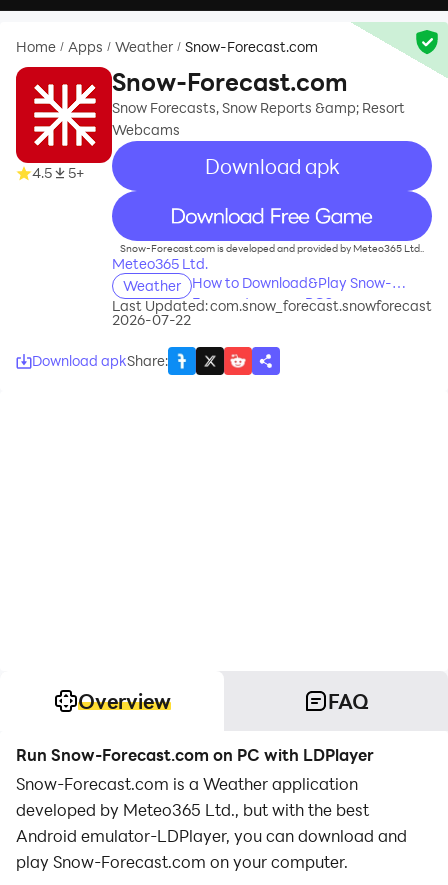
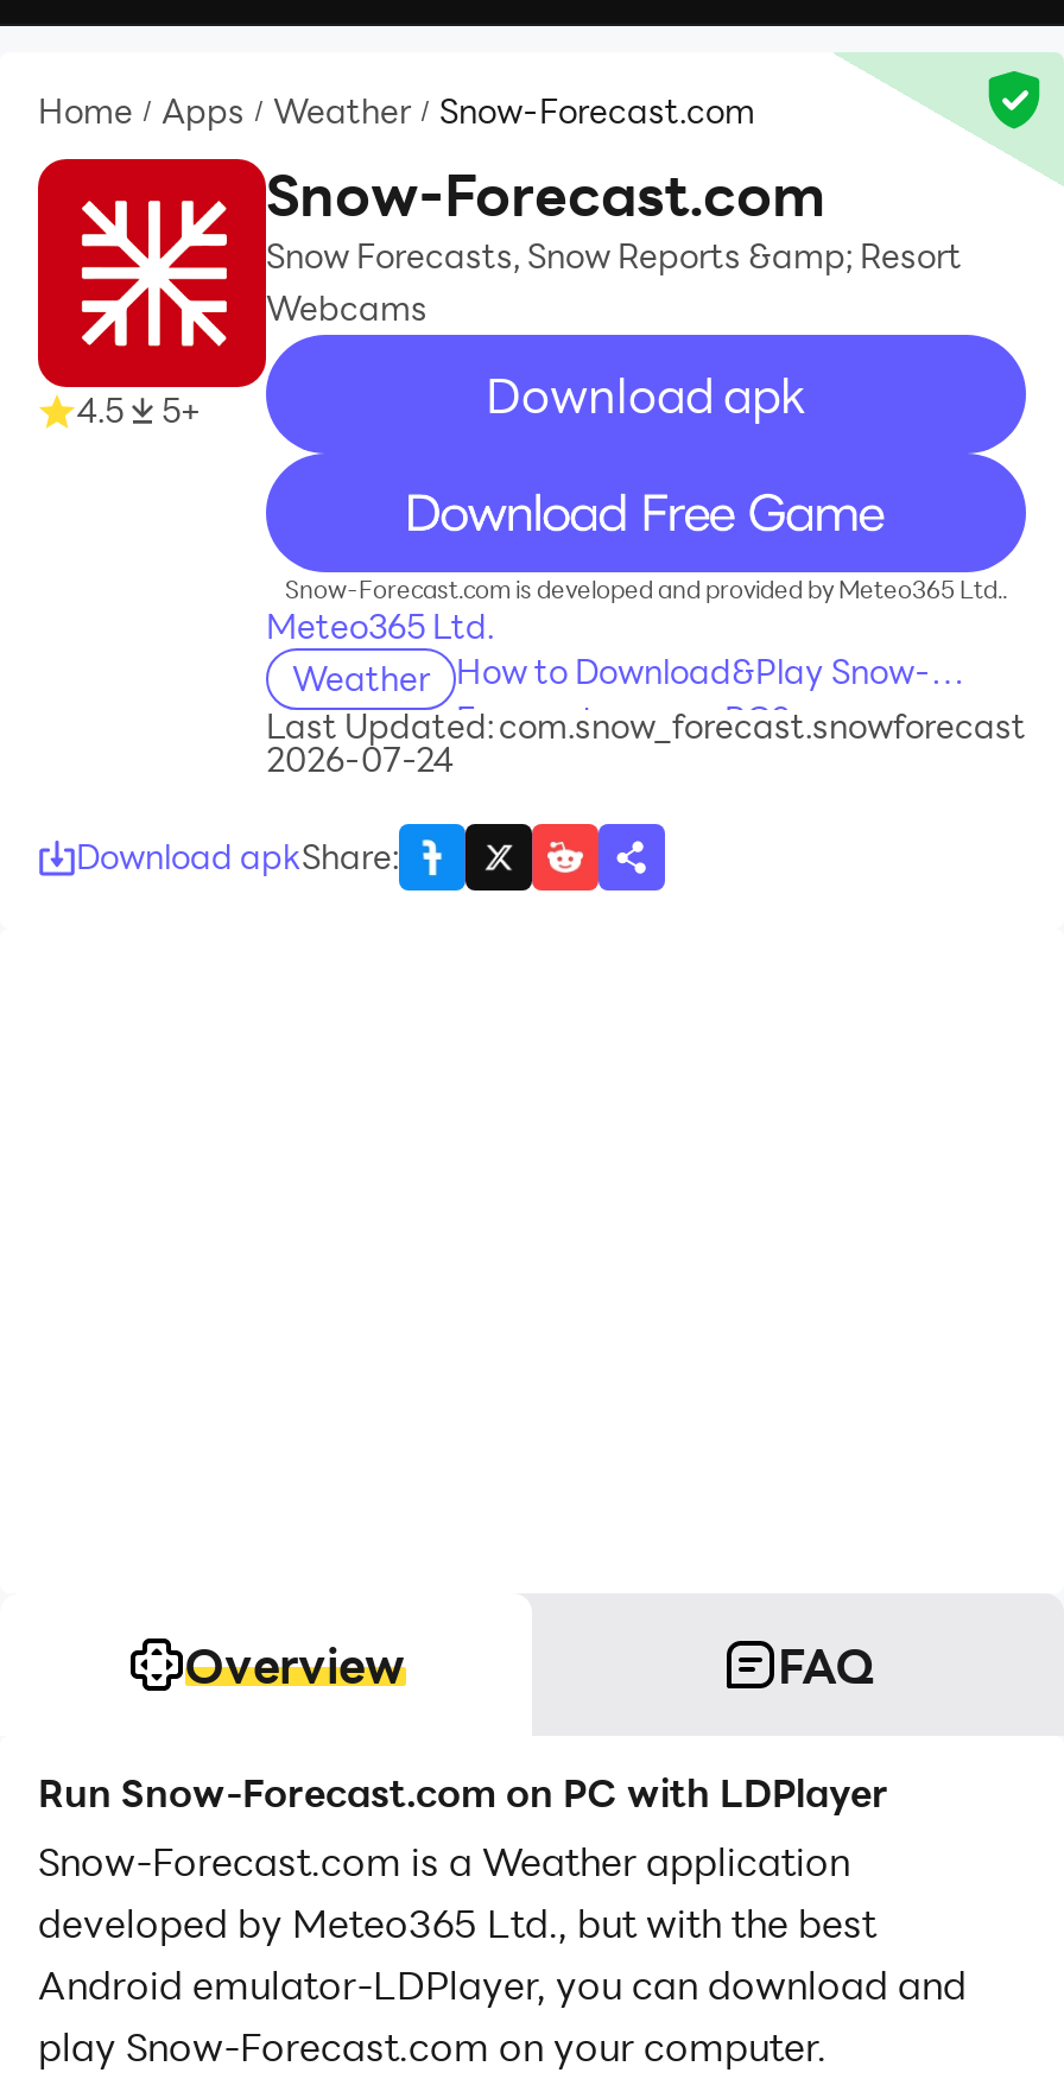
- 2026-07-22
+ 2026-07-24
